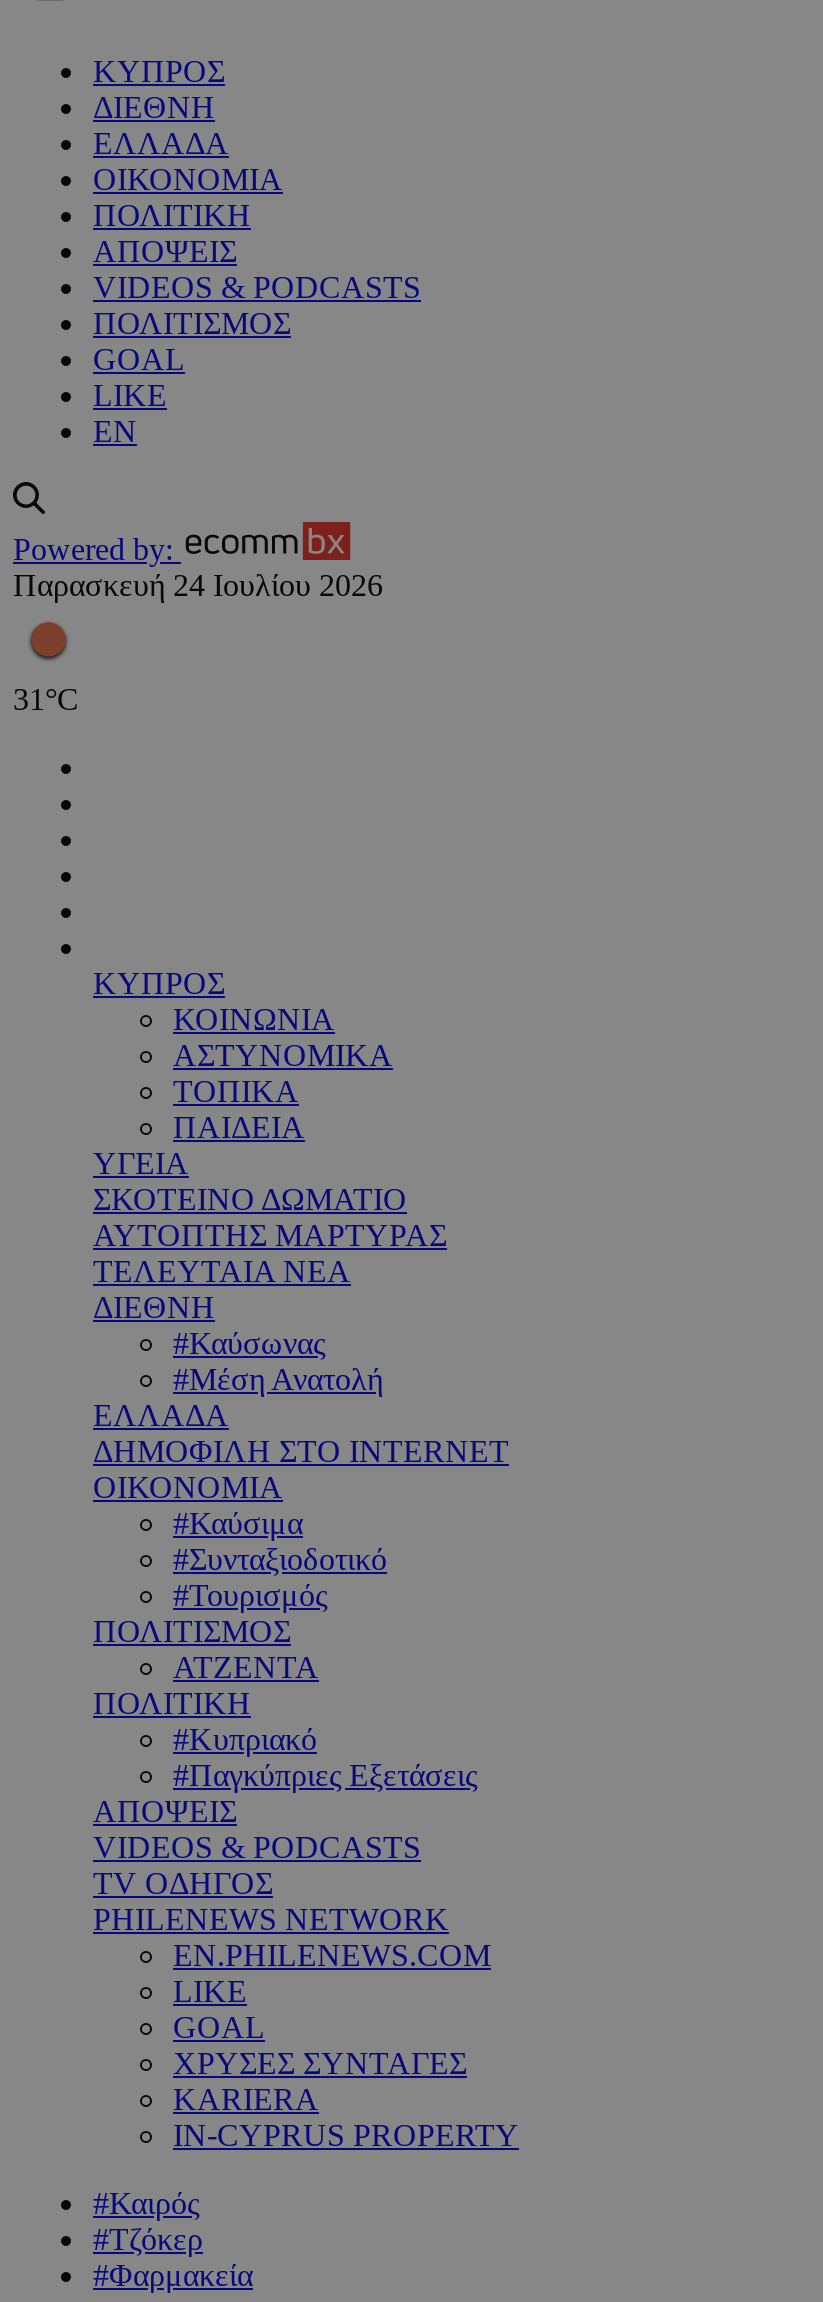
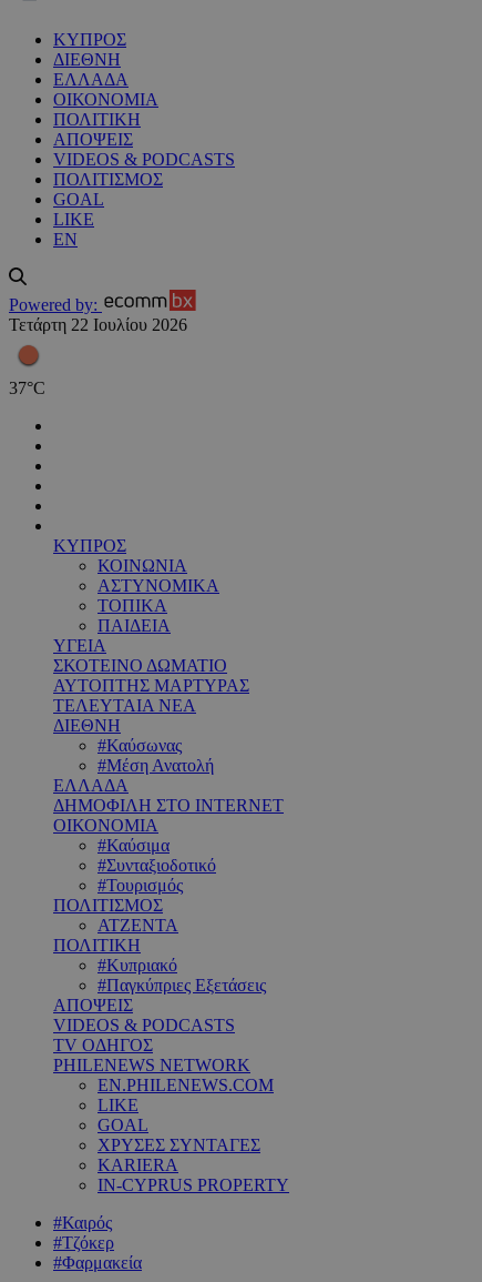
- Παρασκευή 24 Ιουλίου 2026
+ Τετάρτη 22 Ιουλίου 2026

- 31 °C
+ 37 °C
